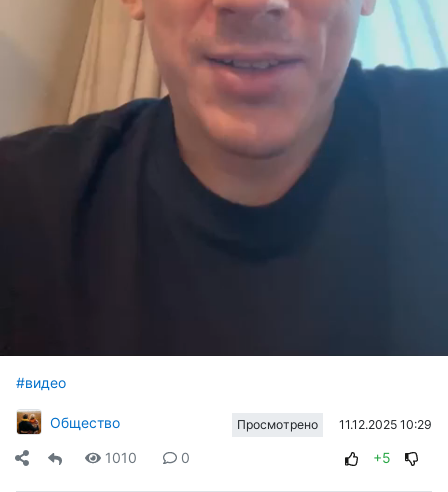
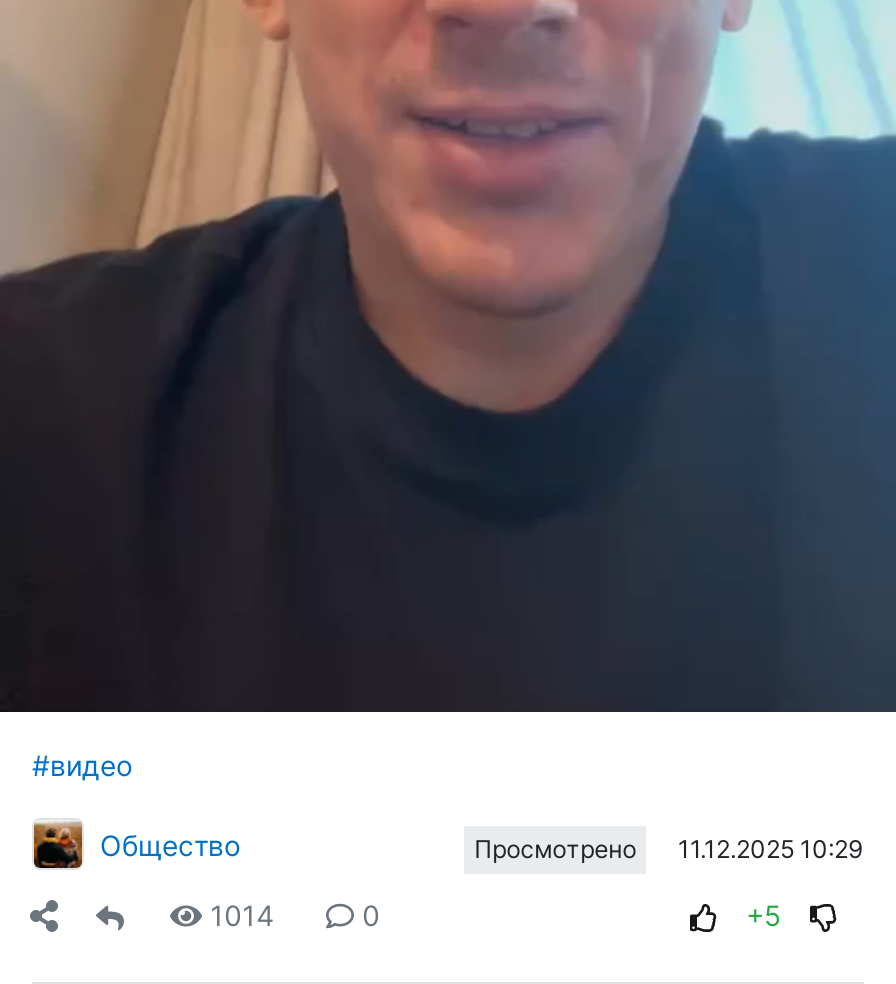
- 1010
+ 1014
